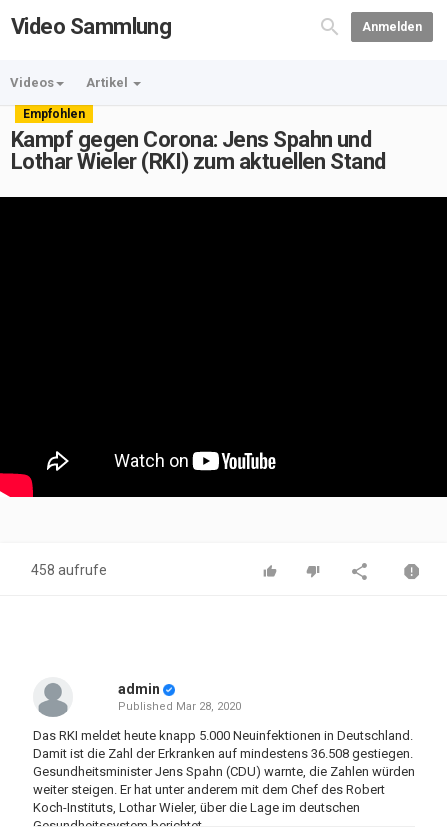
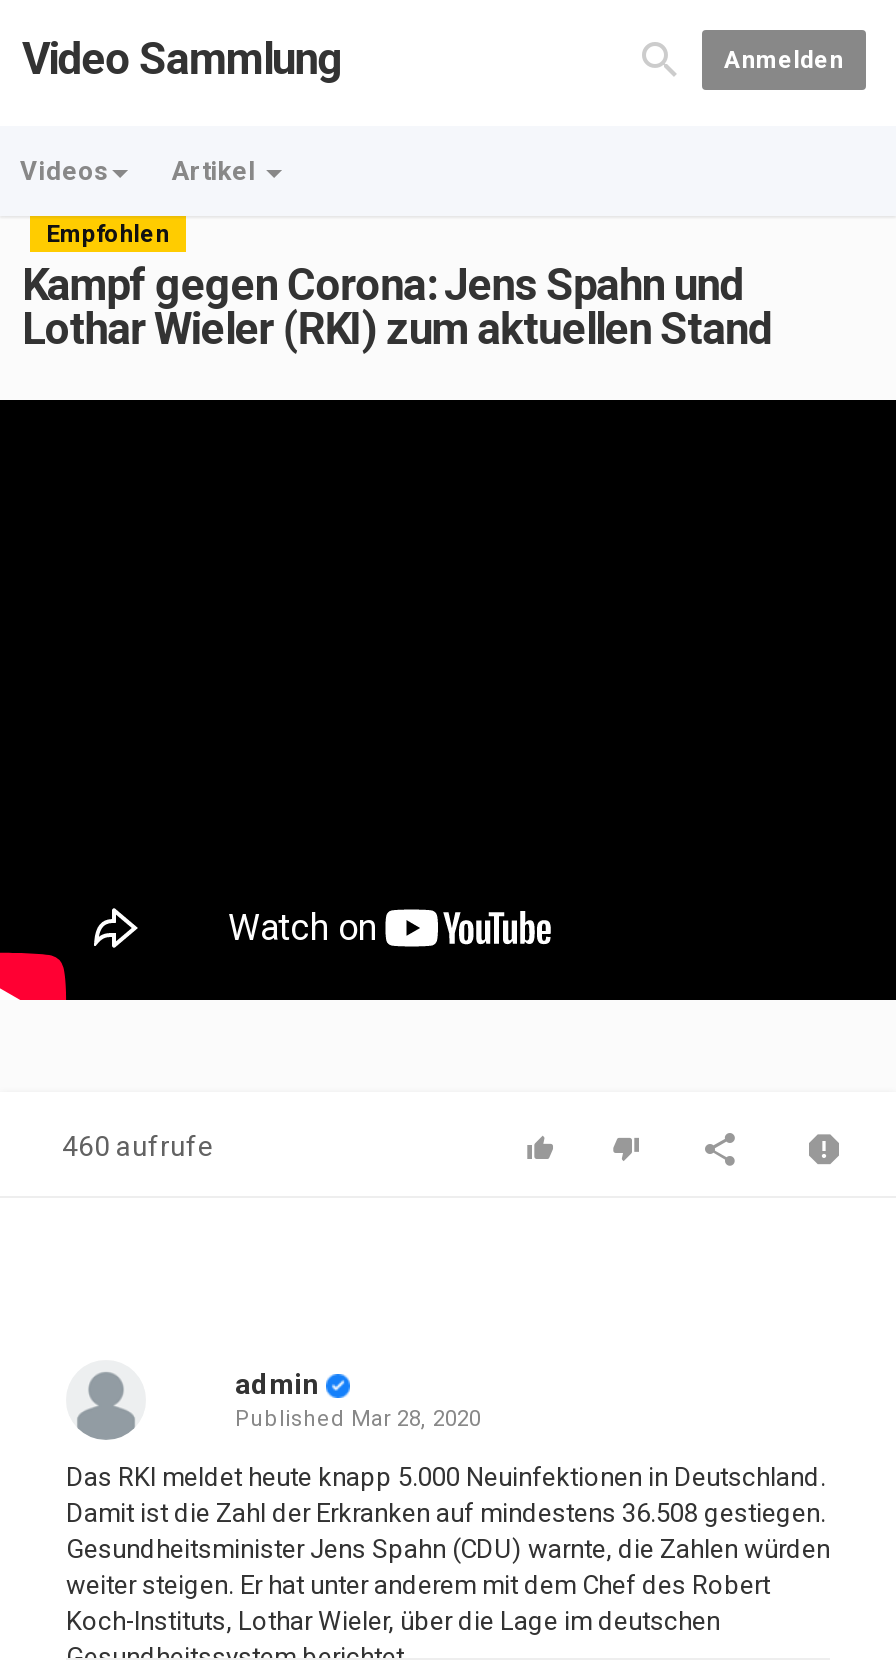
- 458 aufrufe
+ 460 aufrufe
